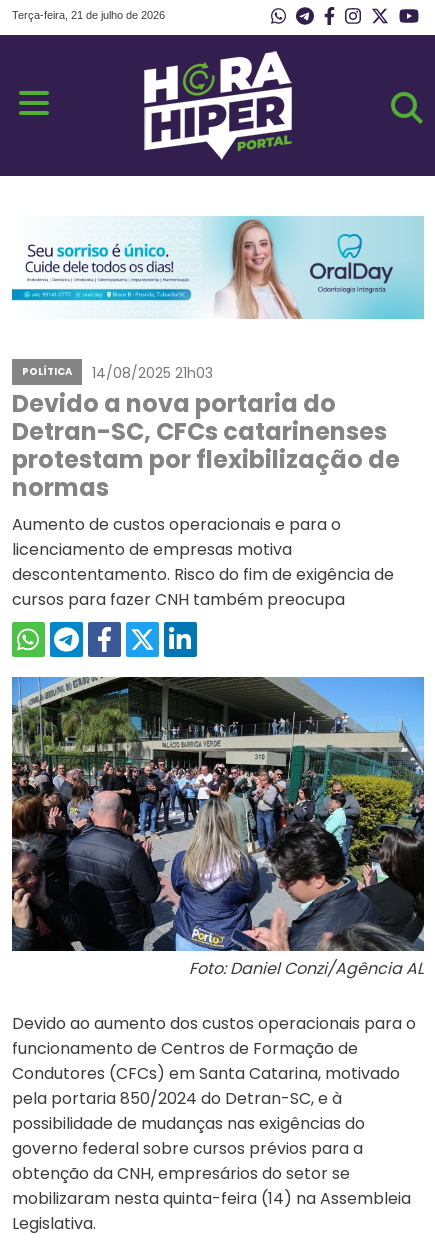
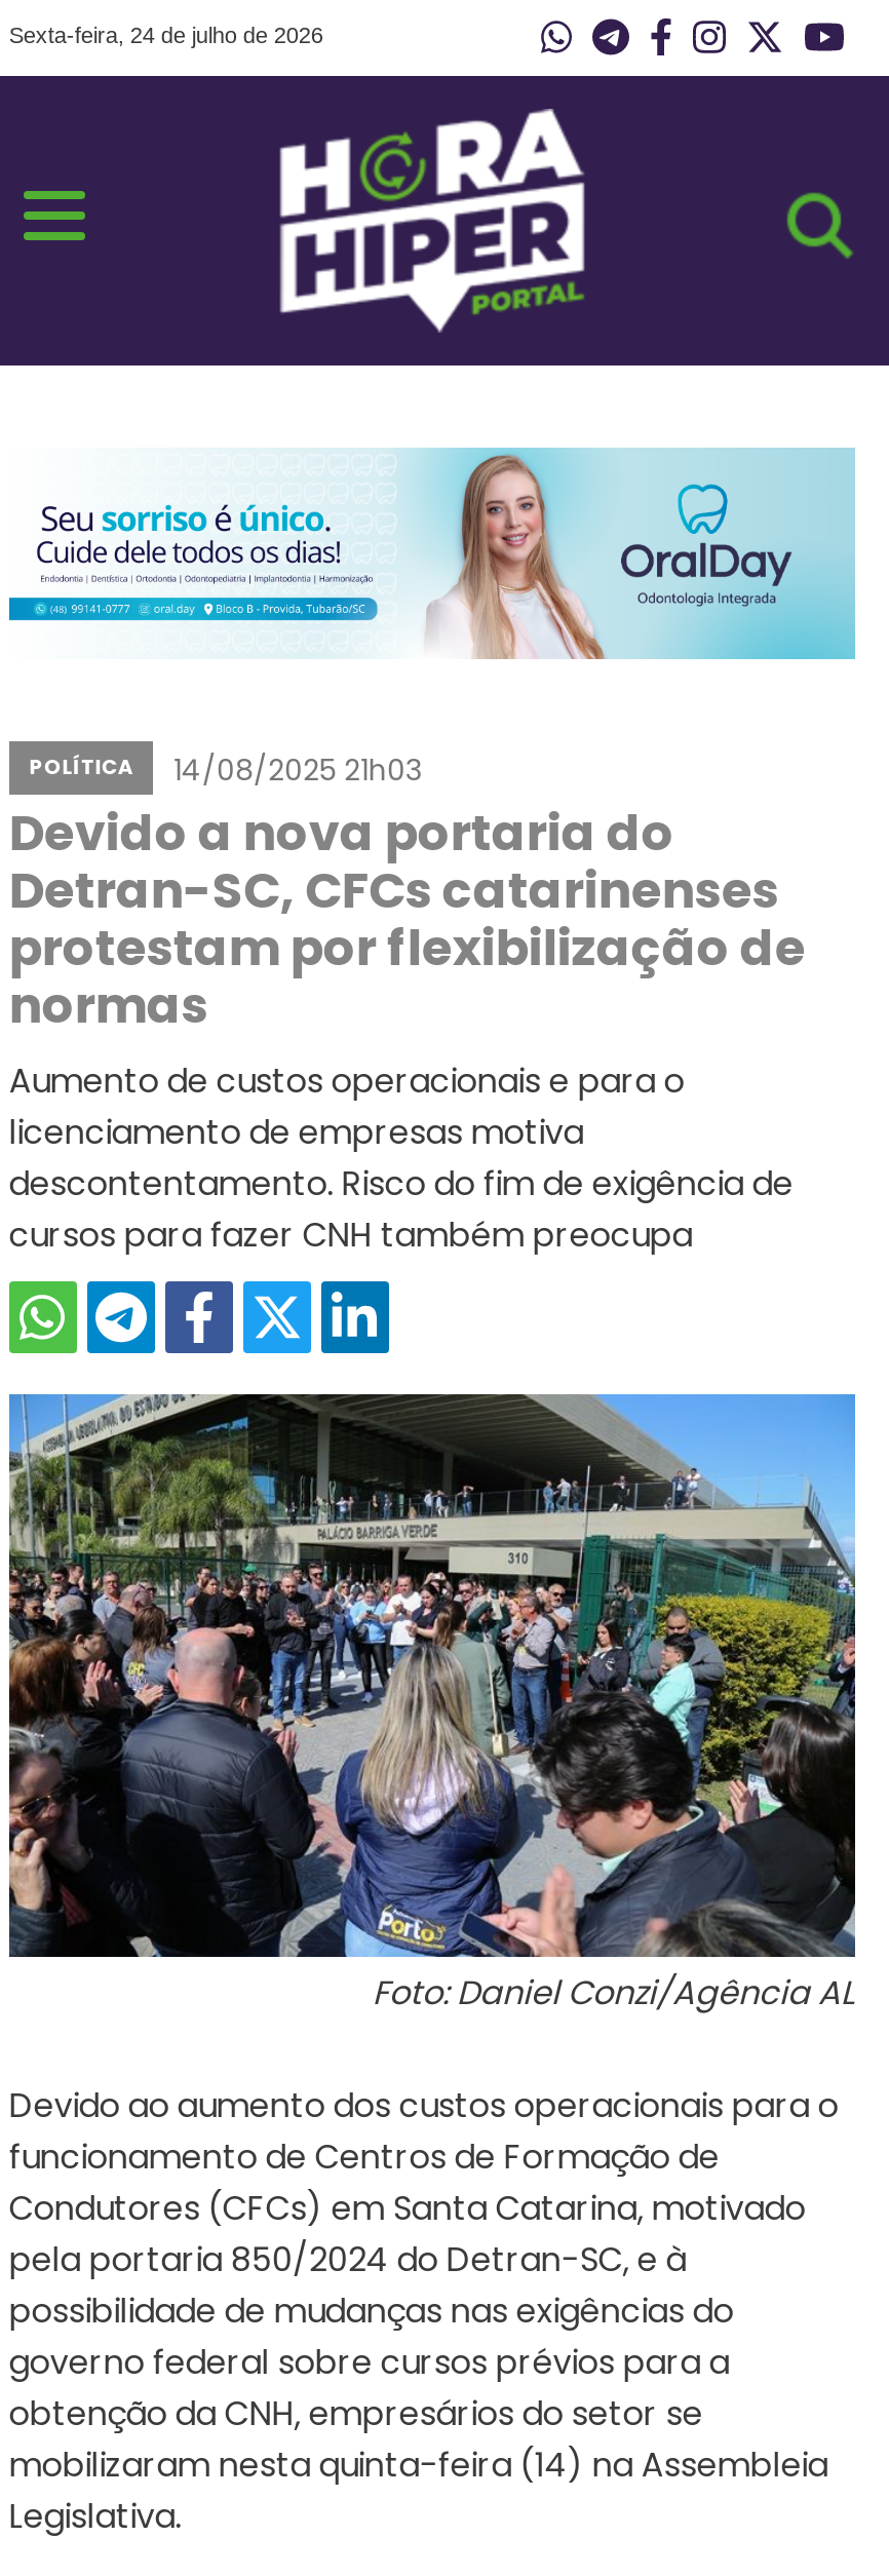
- Terça-feira, 21 de julho de 2026
+ Sexta-feira, 24 de julho de 2026
